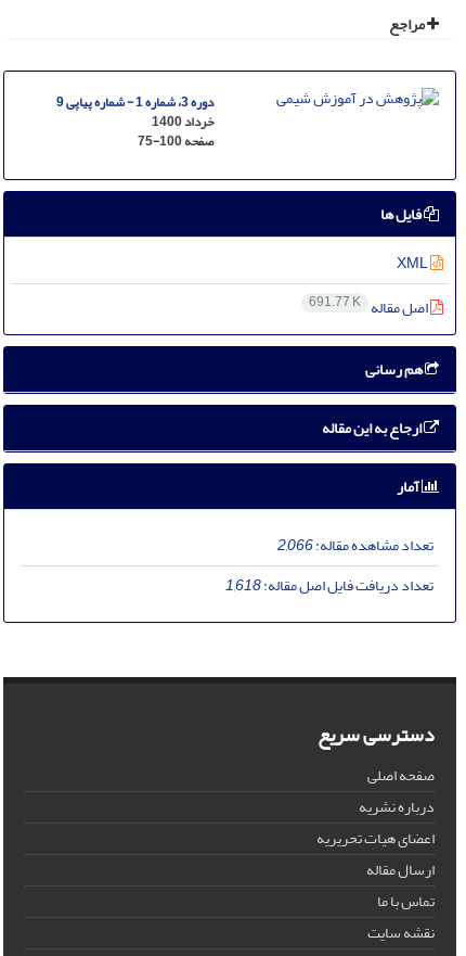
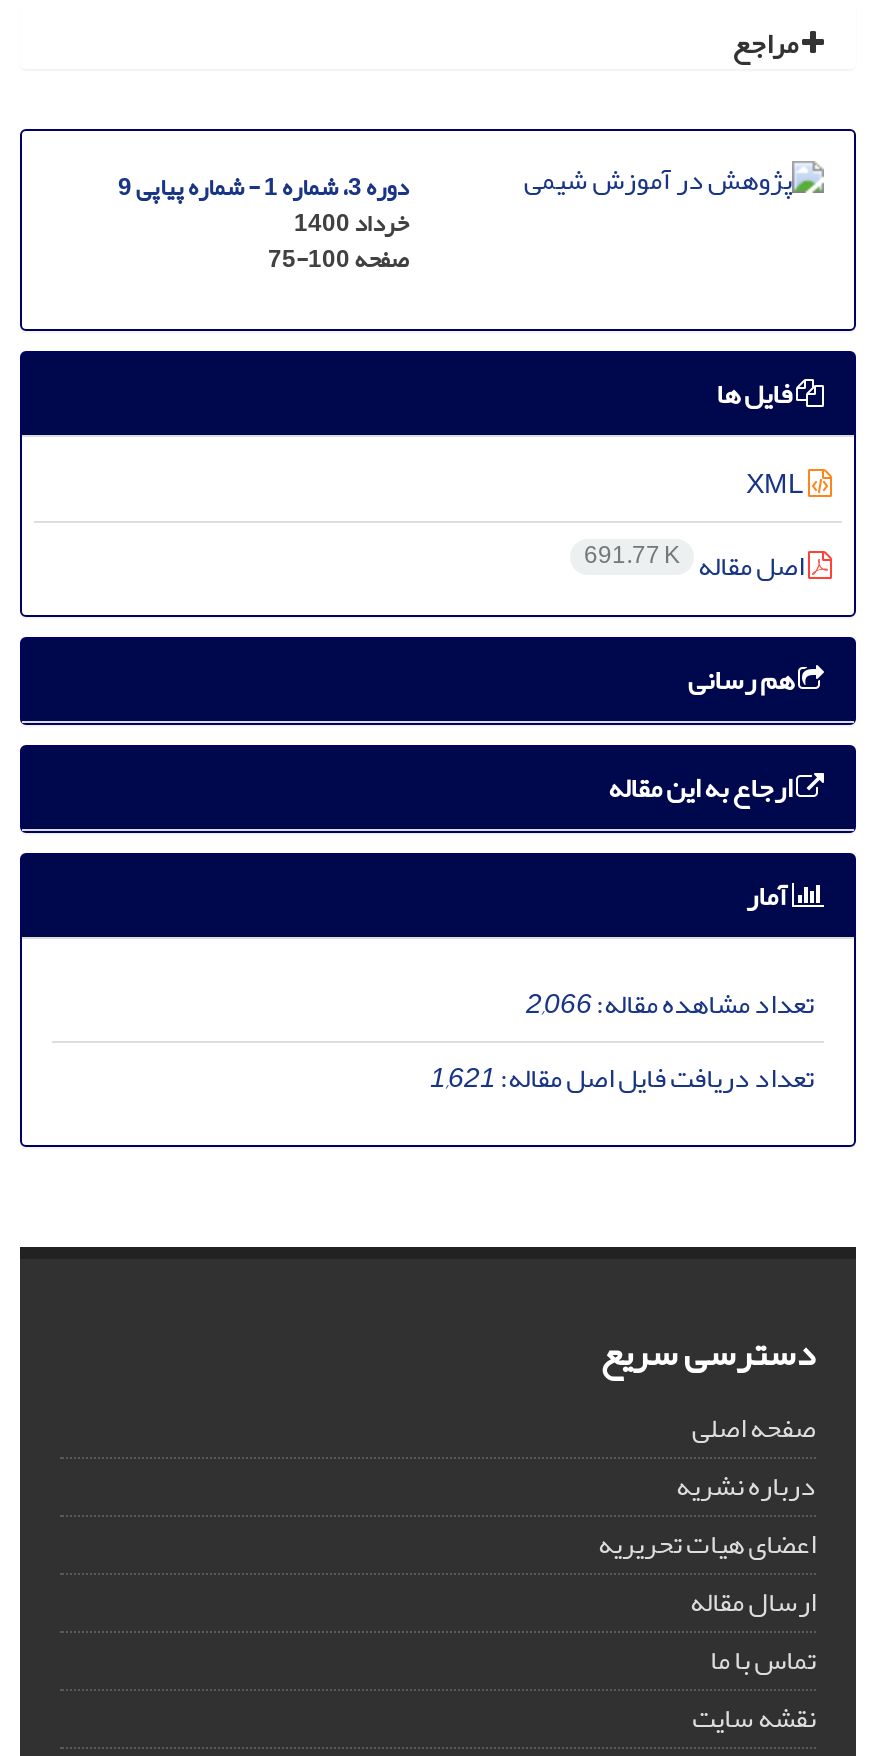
- تعداد دریافت فایل اصل مقاله:1,618
+ تعداد دریافت فایل اصل مقاله:1,621
